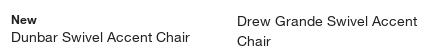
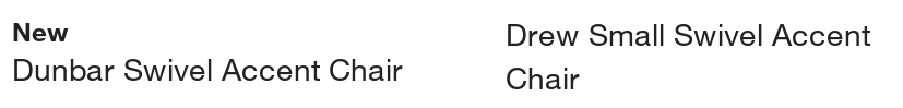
- Drew Grande Swivel Accent
+ Drew Small Swivel Accent
